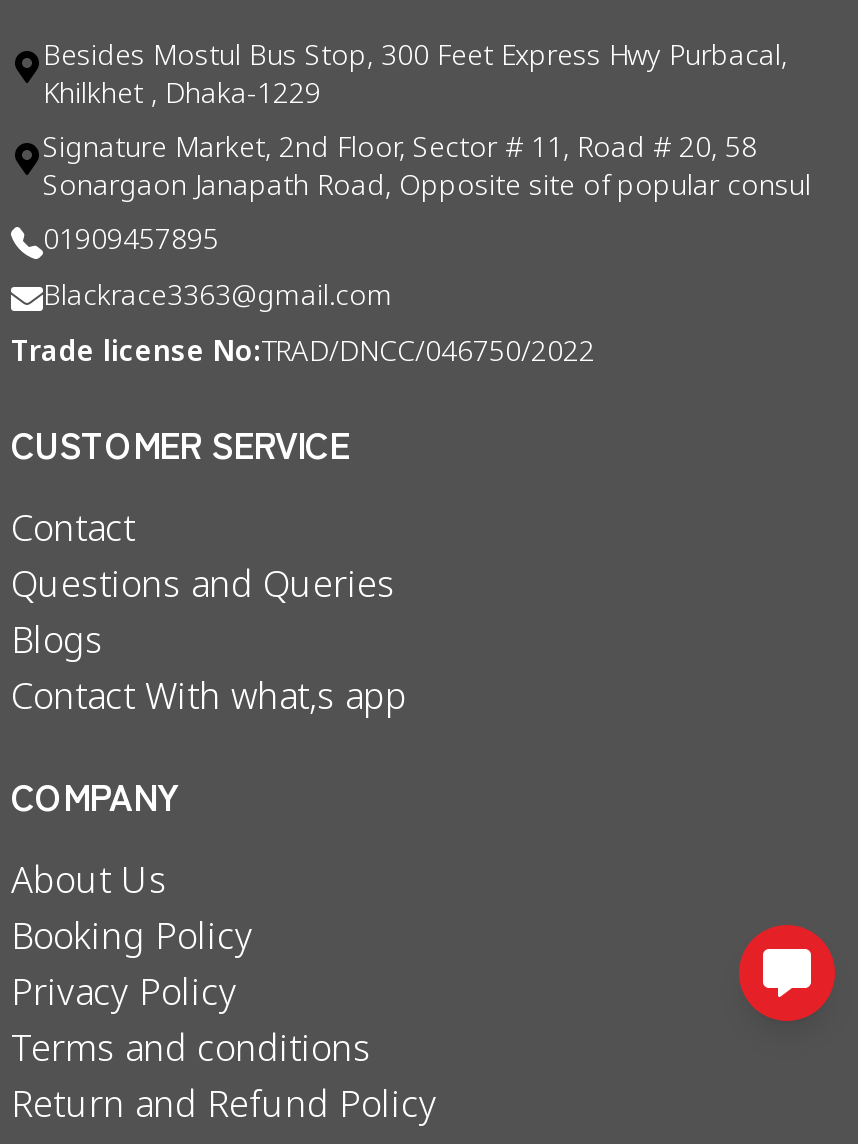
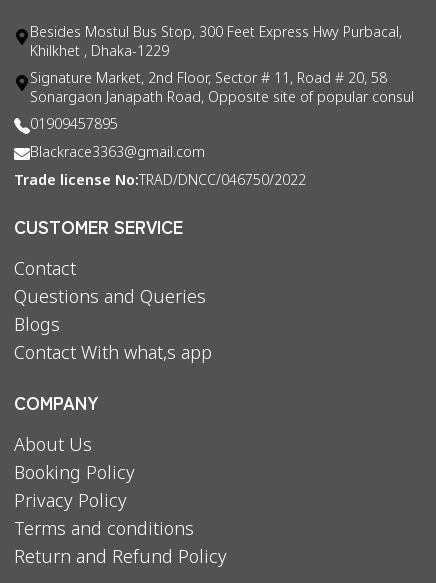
- [image]
